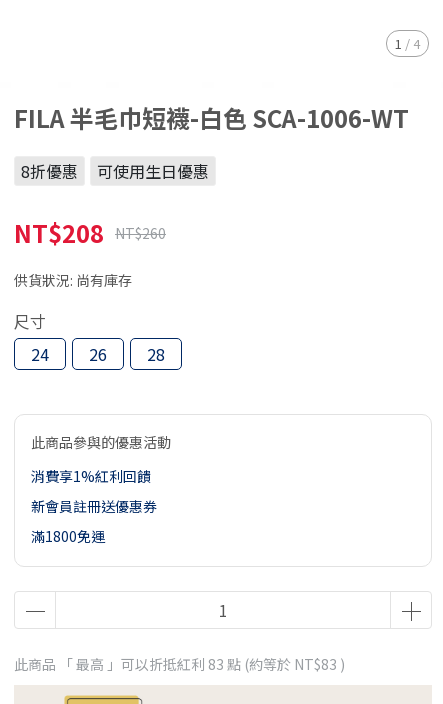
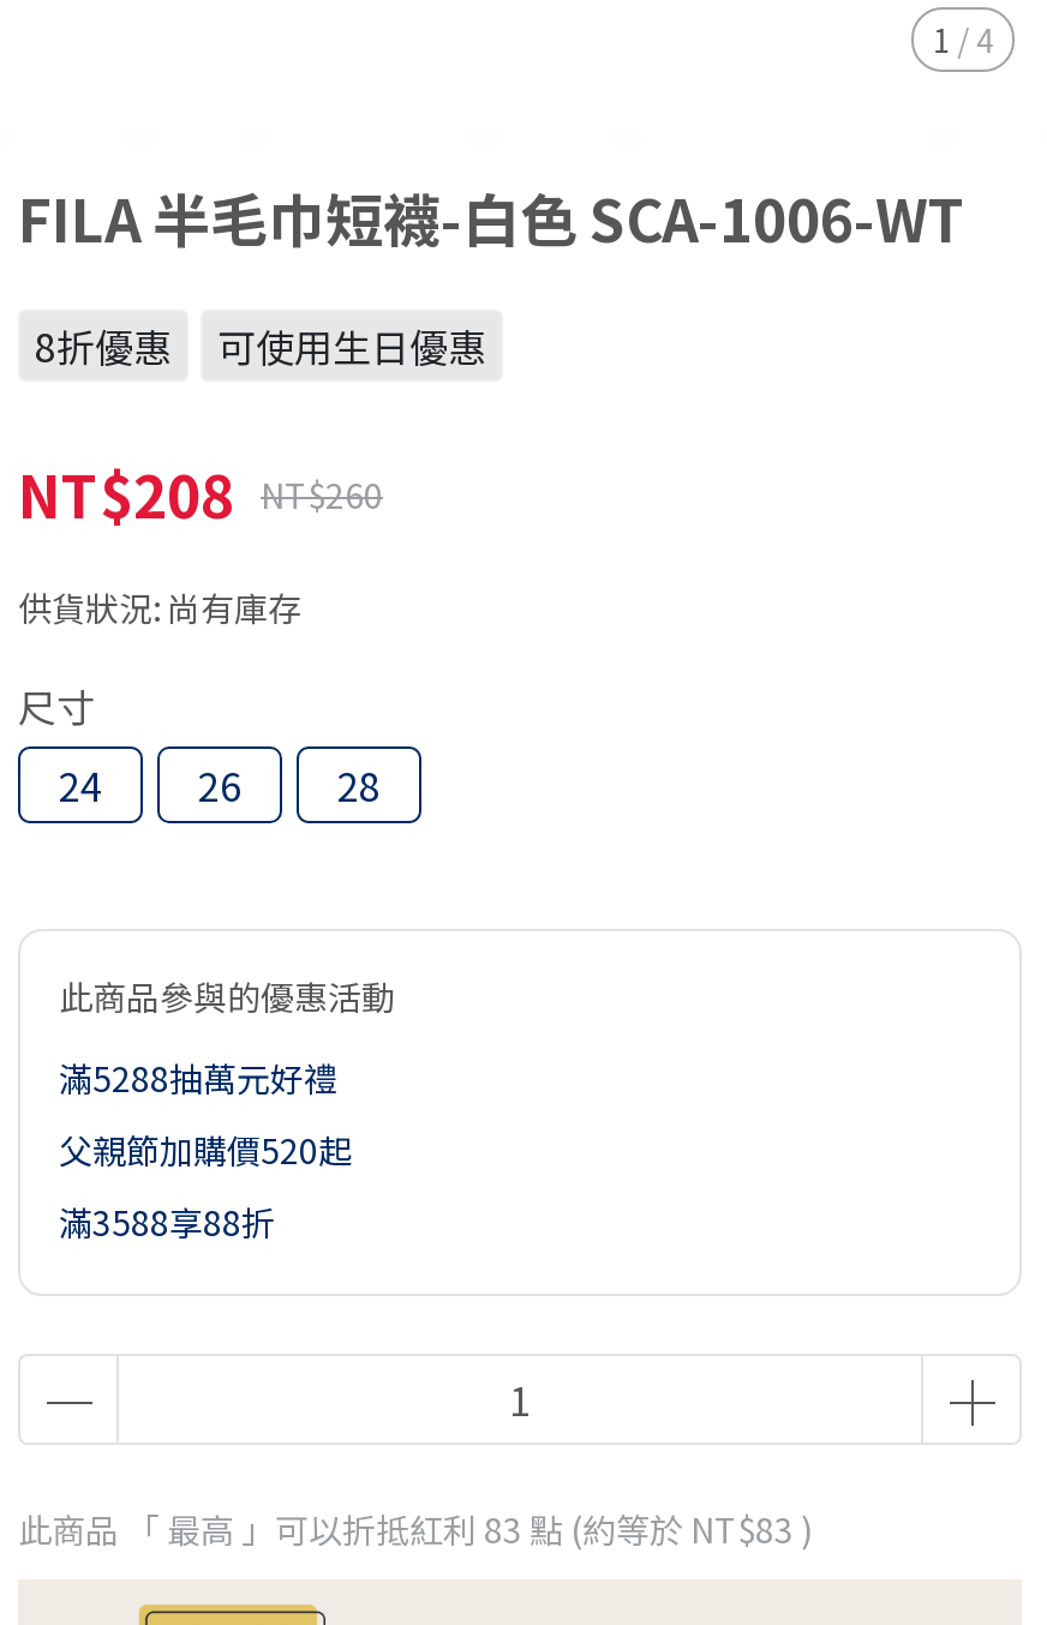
- 消費享1%紅利回饋
+ 滿5288抽萬元好禮

- 新會員註冊送優惠券
+ 父親節加購價520起

- 滿1800免運
+ 滿3588享88折
